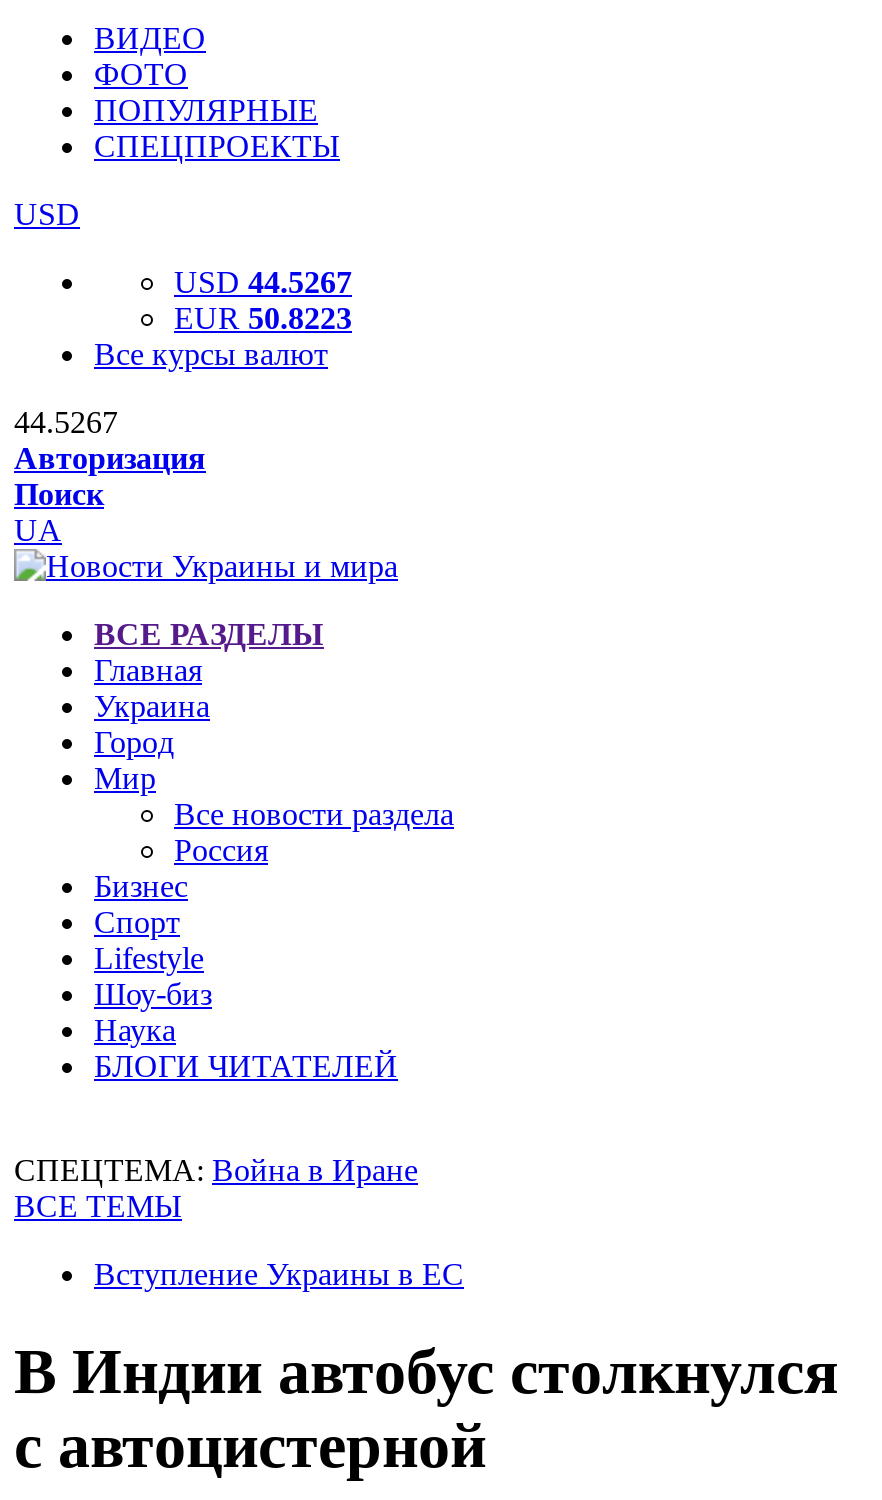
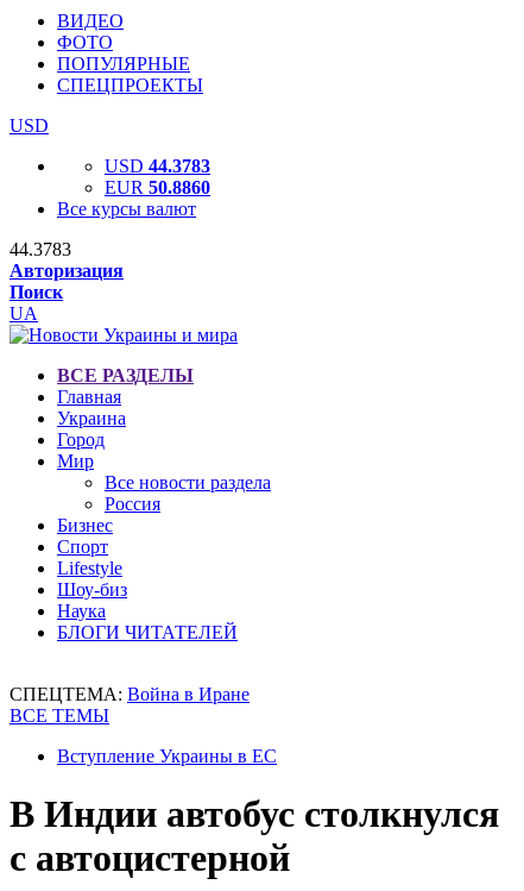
- USD 44.5267
+ USD 44.3783

- EUR 50.8223
+ EUR 50.8860

- 44.5267
+ 44.3783
